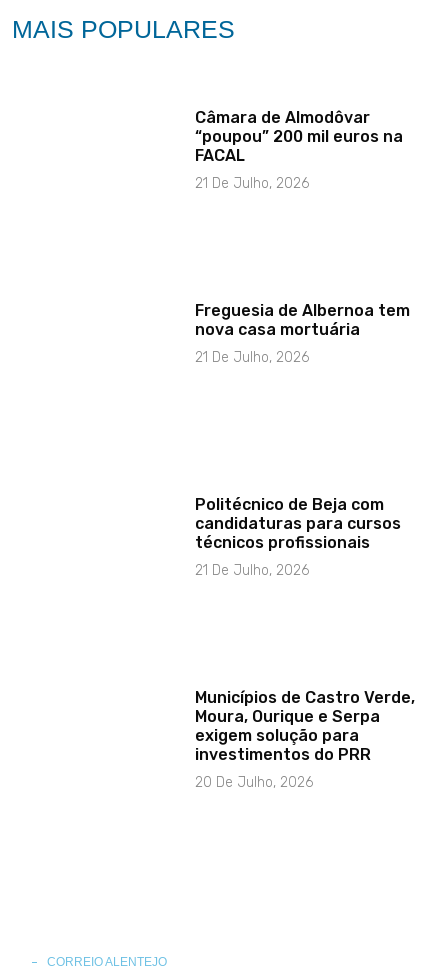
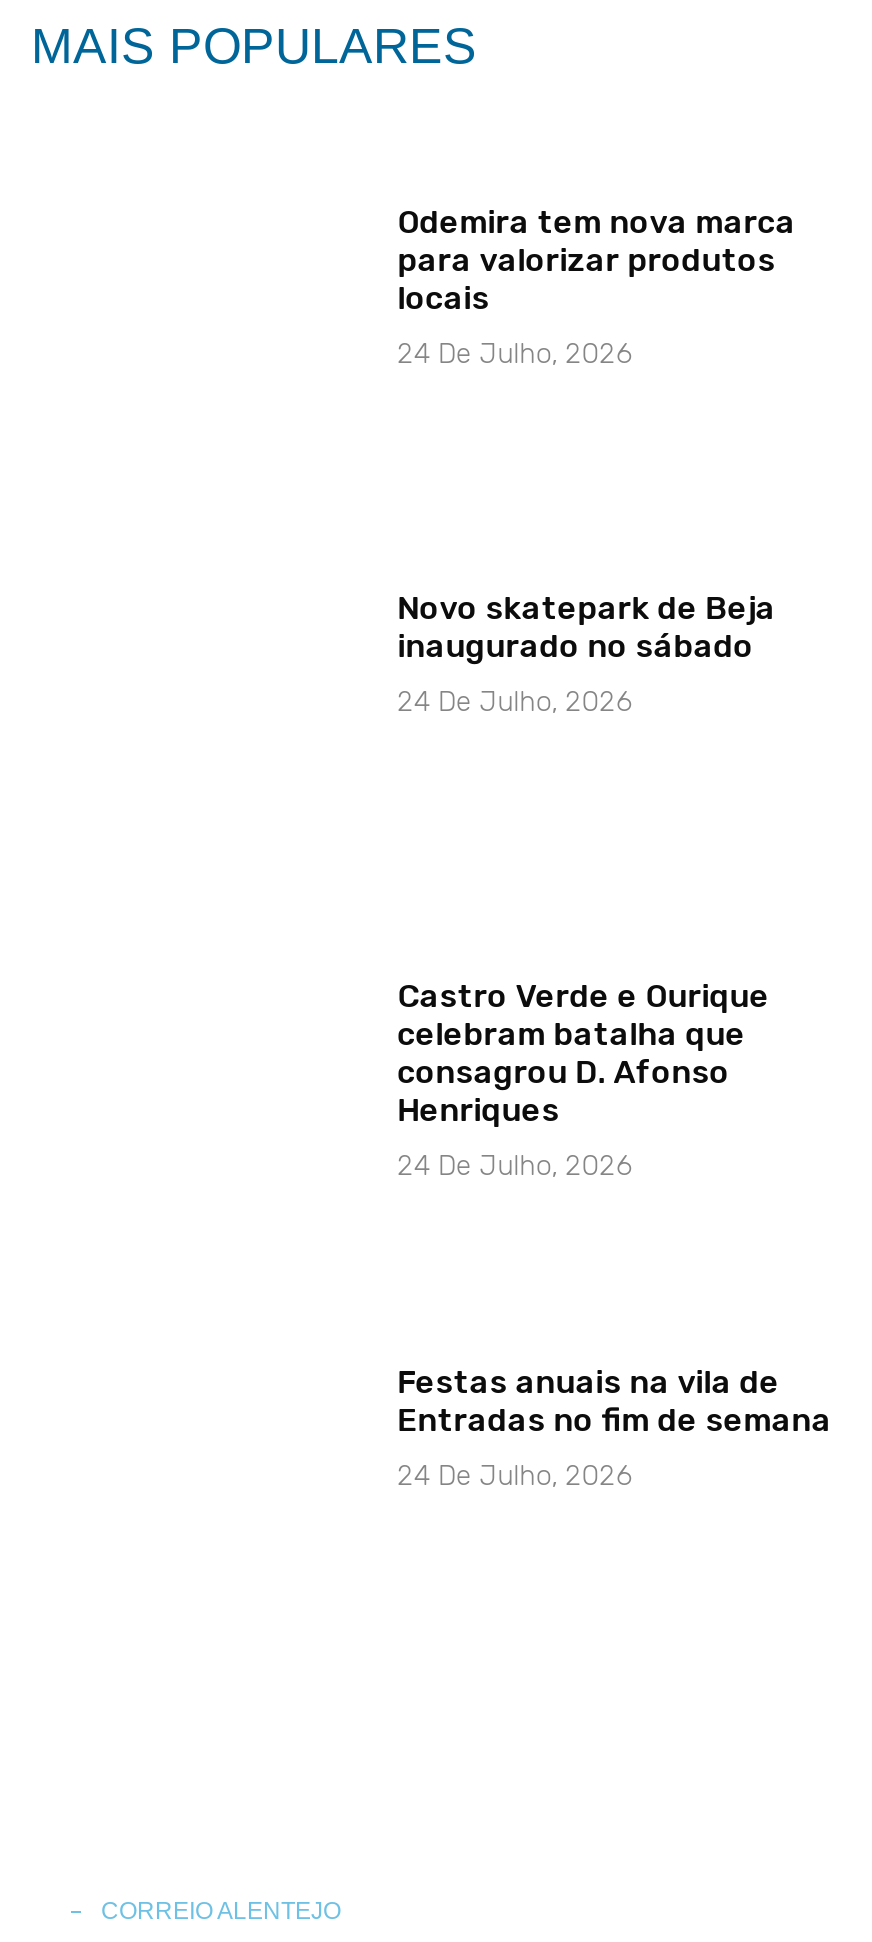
- Câmara de Almodôvar
- “poupou” 200 mil euros na
- FACAL
+ Odemira tem nova marca
+ para valorizar produtos
+ locais

- 21 De Julho, 2026
+ 24 De Julho, 2026

- Freguesia de Albernoa tem
- nova casa mortuária
+ Novo skatepark de Beja
+ inaugurado no sábado

- 21 De Julho, 2026
+ 24 De Julho, 2026

- Politécnico de Beja com
- candidaturas para cursos
- técnicos profissionais
+ Castro Verde e Ourique
+ celebram batalha que
+ consagrou D. Afonso
+ Henriques

- 21 De Julho, 2026
+ 24 De Julho, 2026

- Municípios de Castro Verde,
- Moura, Ourique e Serpa
- exigem solução para
- investimentos do PRR
+ Festas anuais na vila de
+ Entradas no fim de semana

- 20 De Julho, 2026
+ 24 De Julho, 2026
